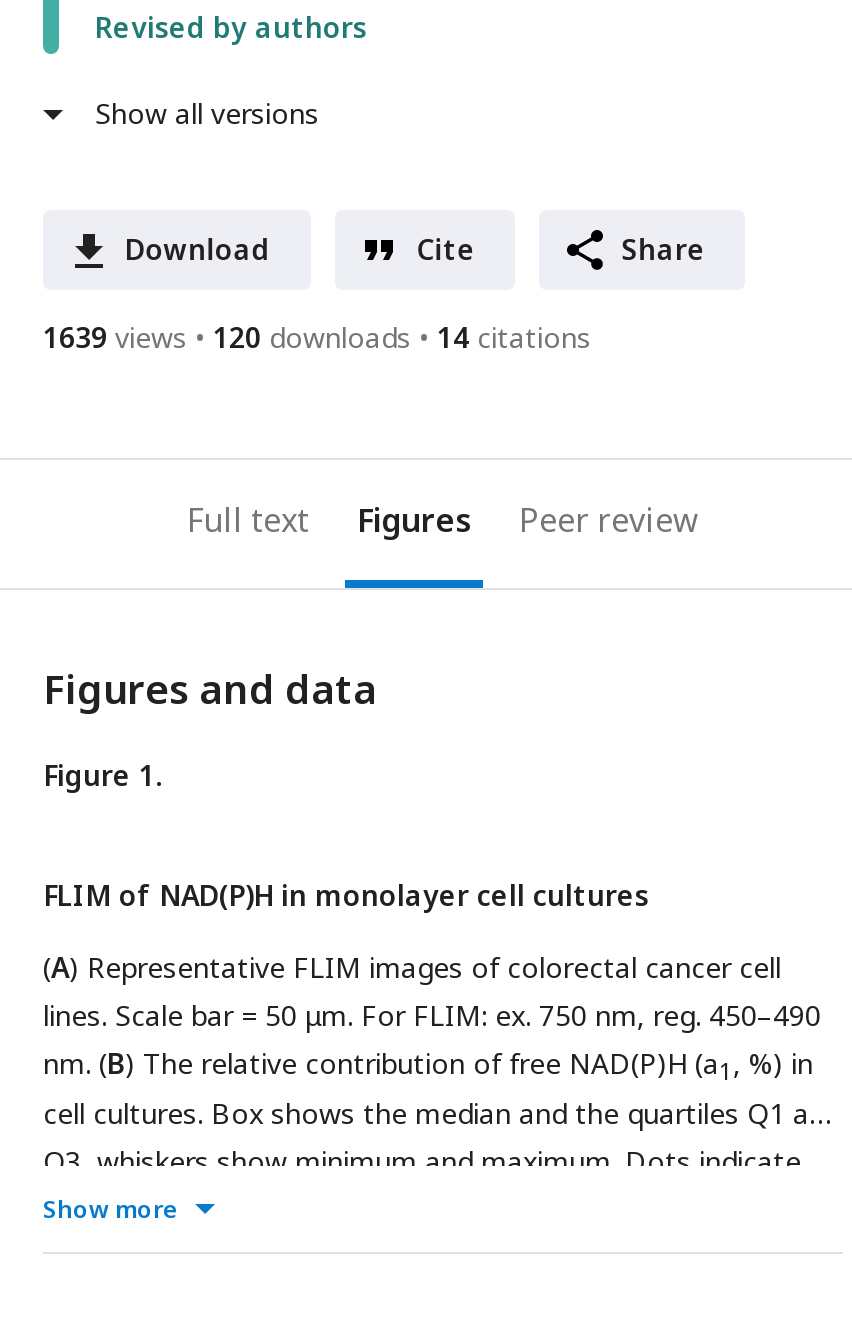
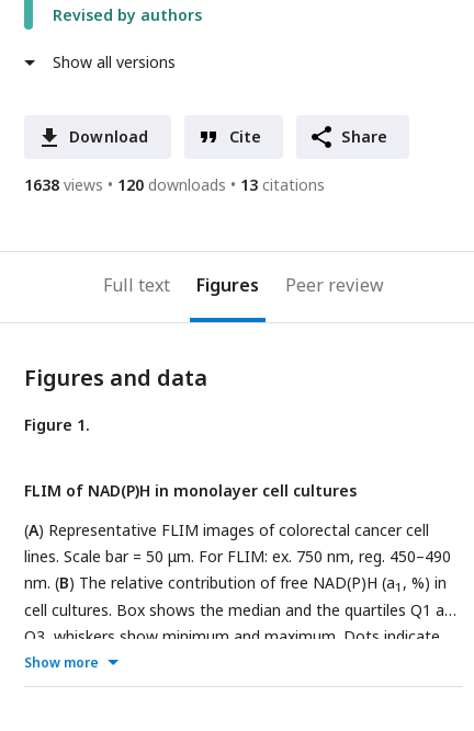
- 1639 views
+ 1638 views

- 14 citations
+ 13 citations
